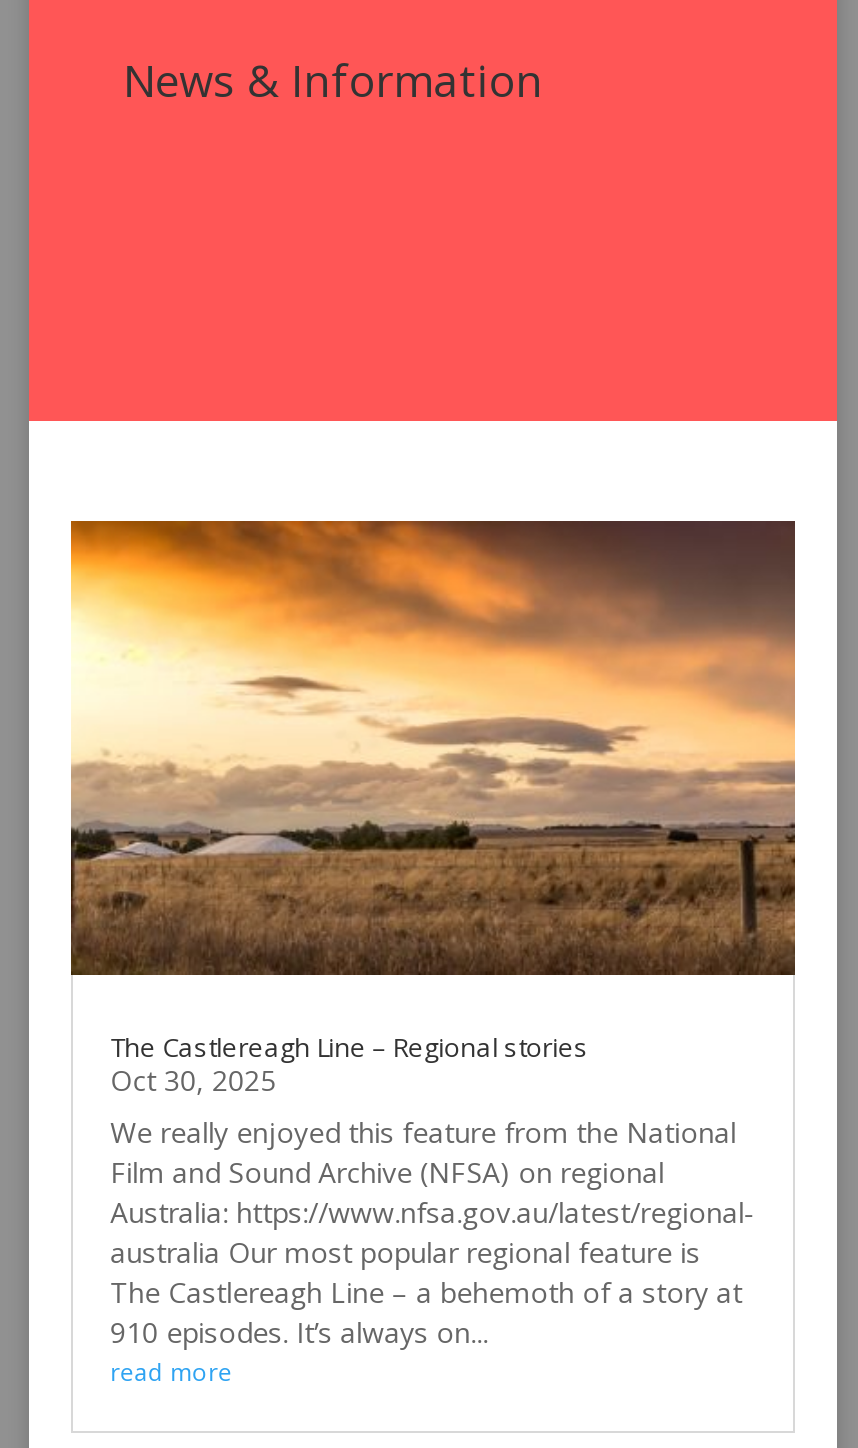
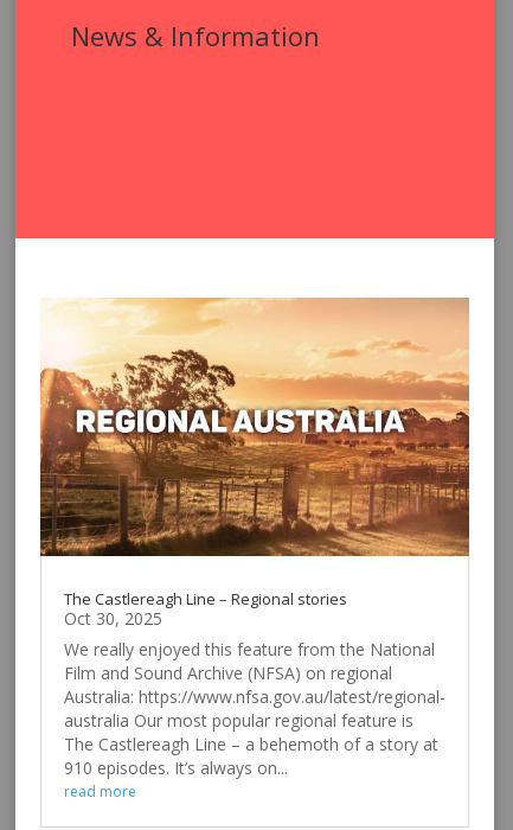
- [image]
+ [image]
